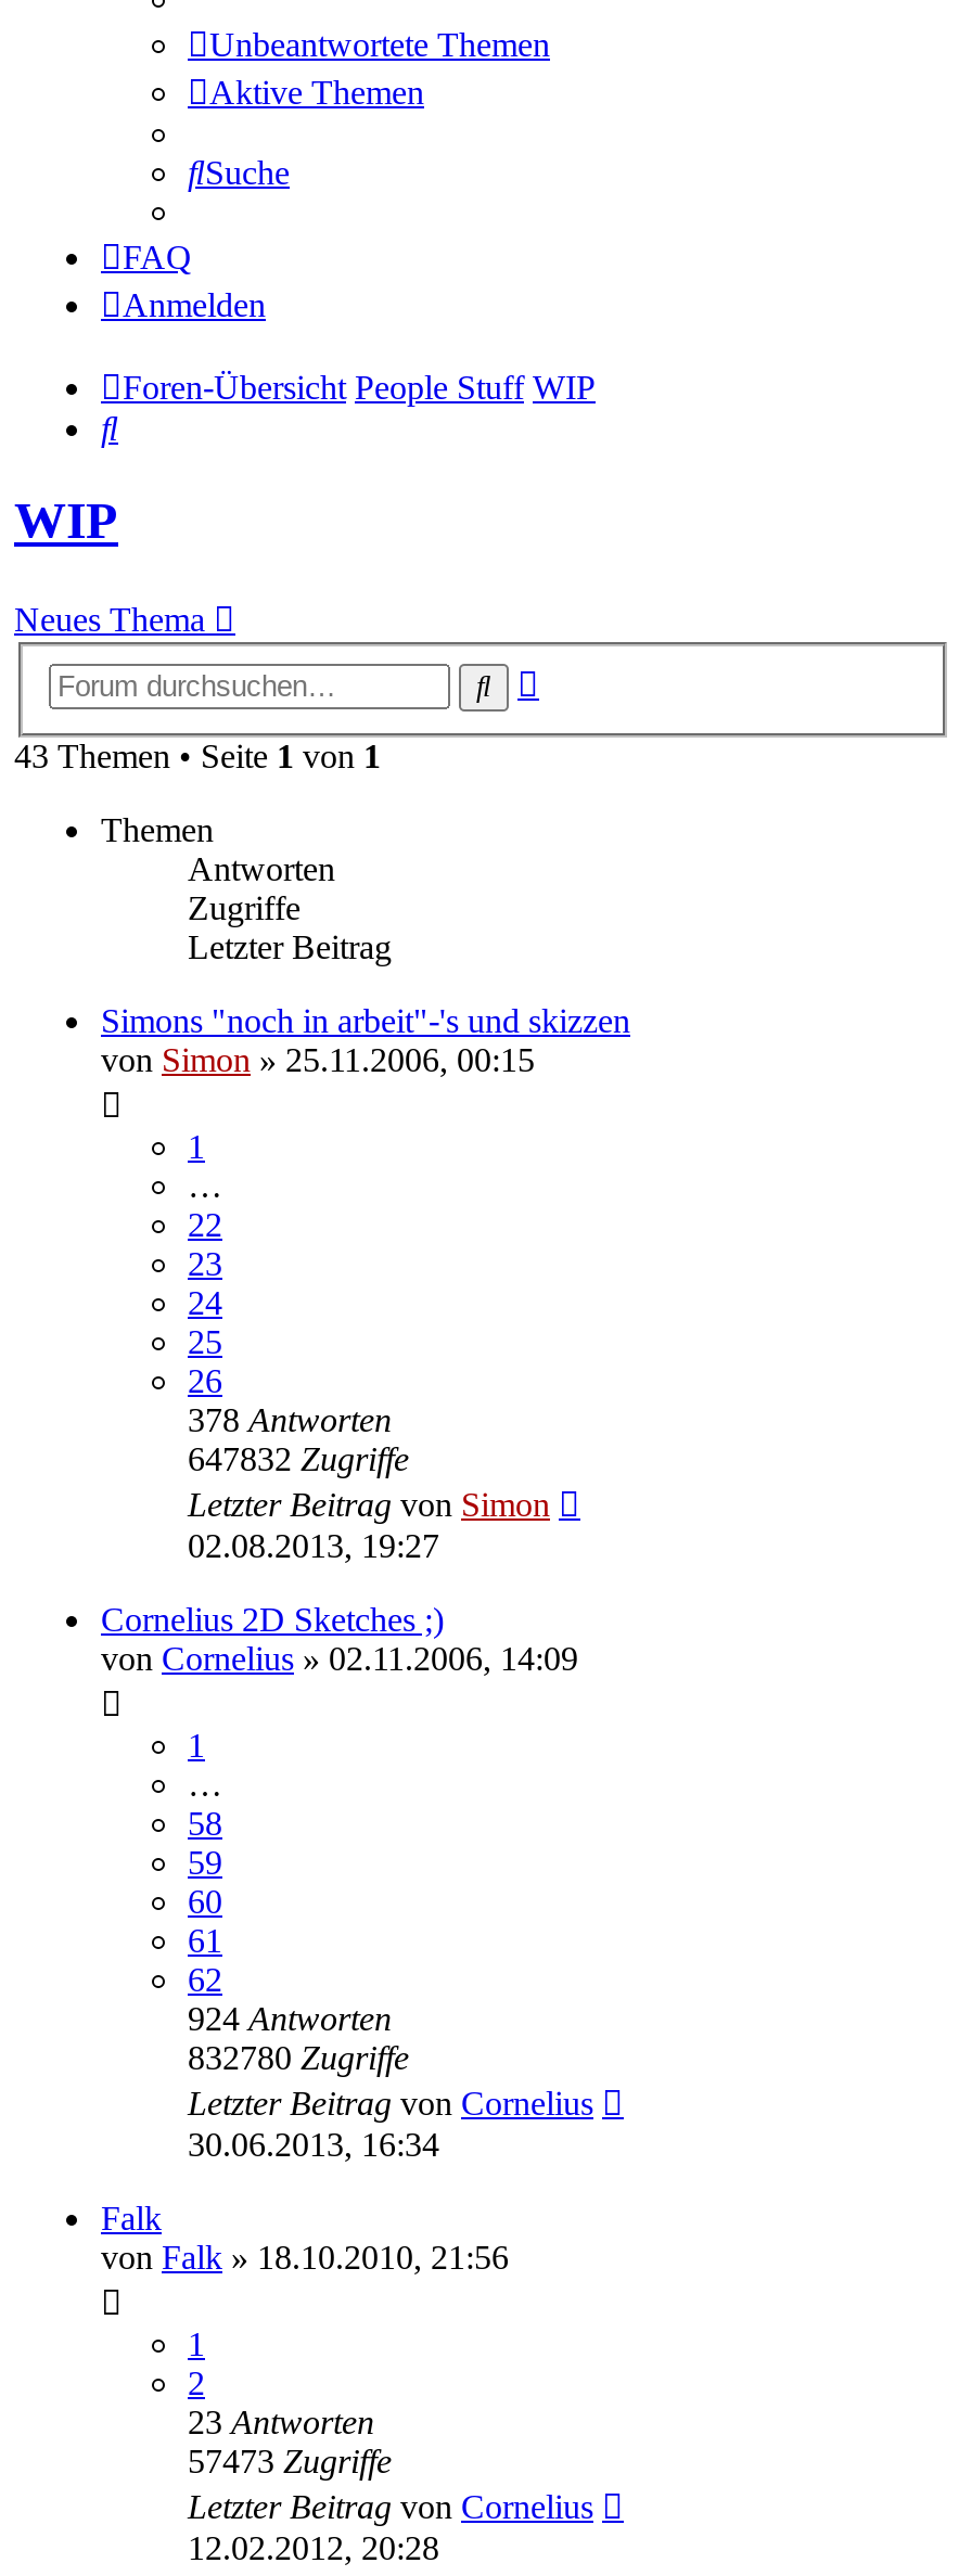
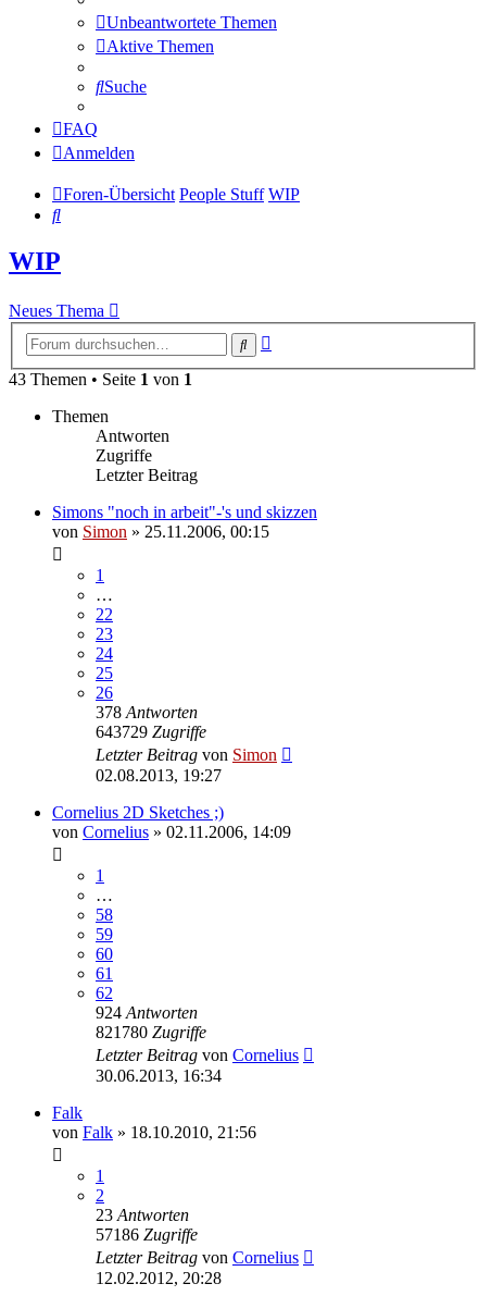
- 647832 Zugriffe
+ 643729 Zugriffe

- 832780 Zugriffe
+ 821780 Zugriffe

- 57473 Zugriffe
+ 57186 Zugriffe
